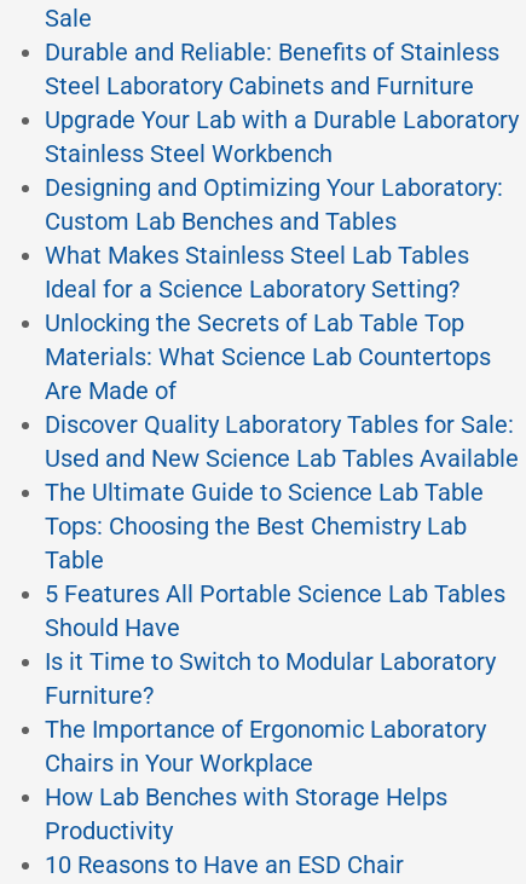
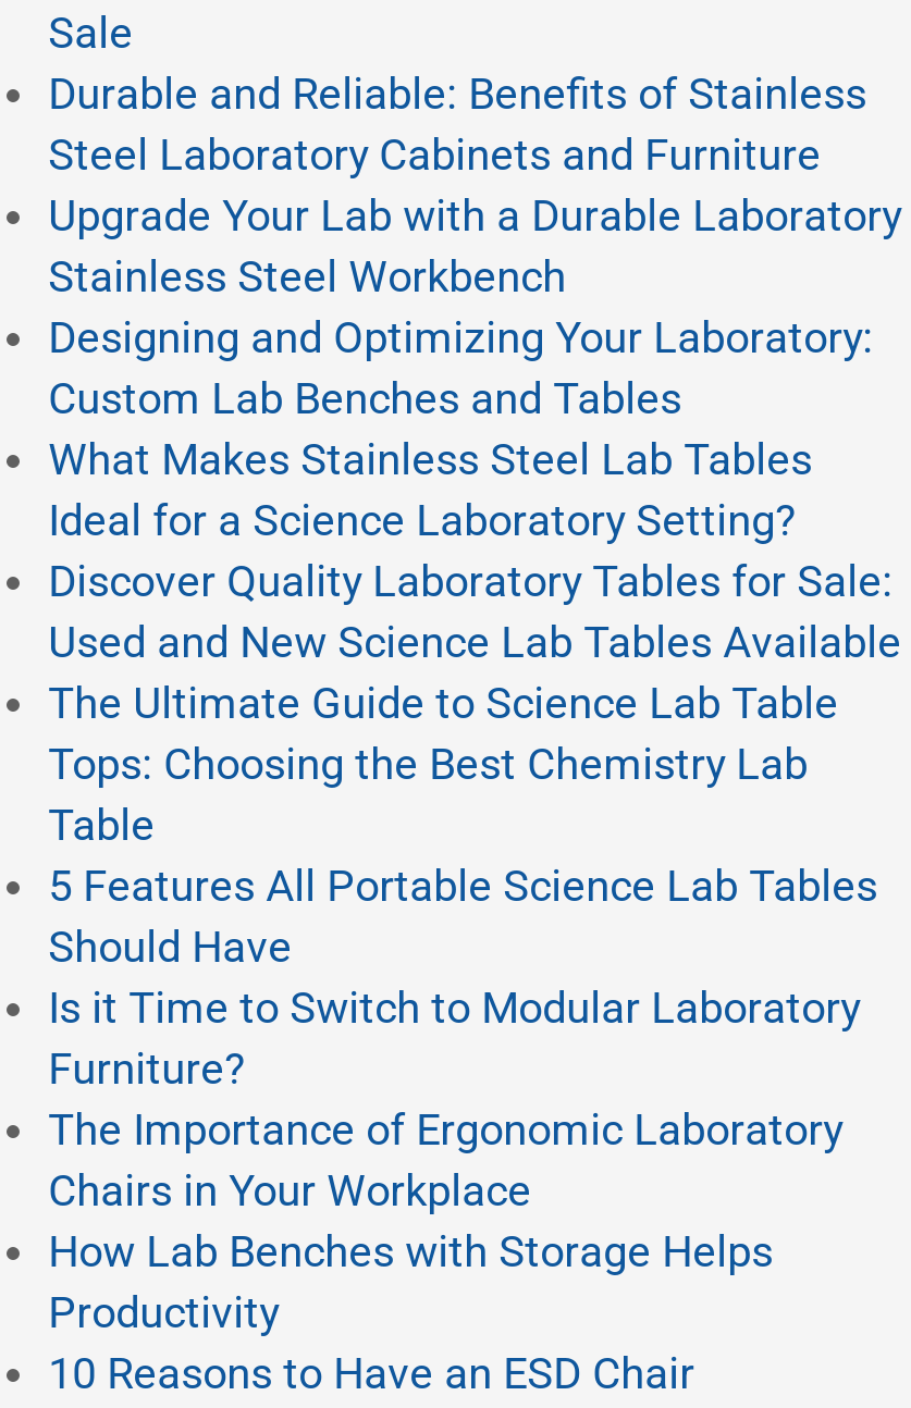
- Unlocking the Secrets of Lab Table Top
- Materials: What Science Lab Countertops
- Are Made of
